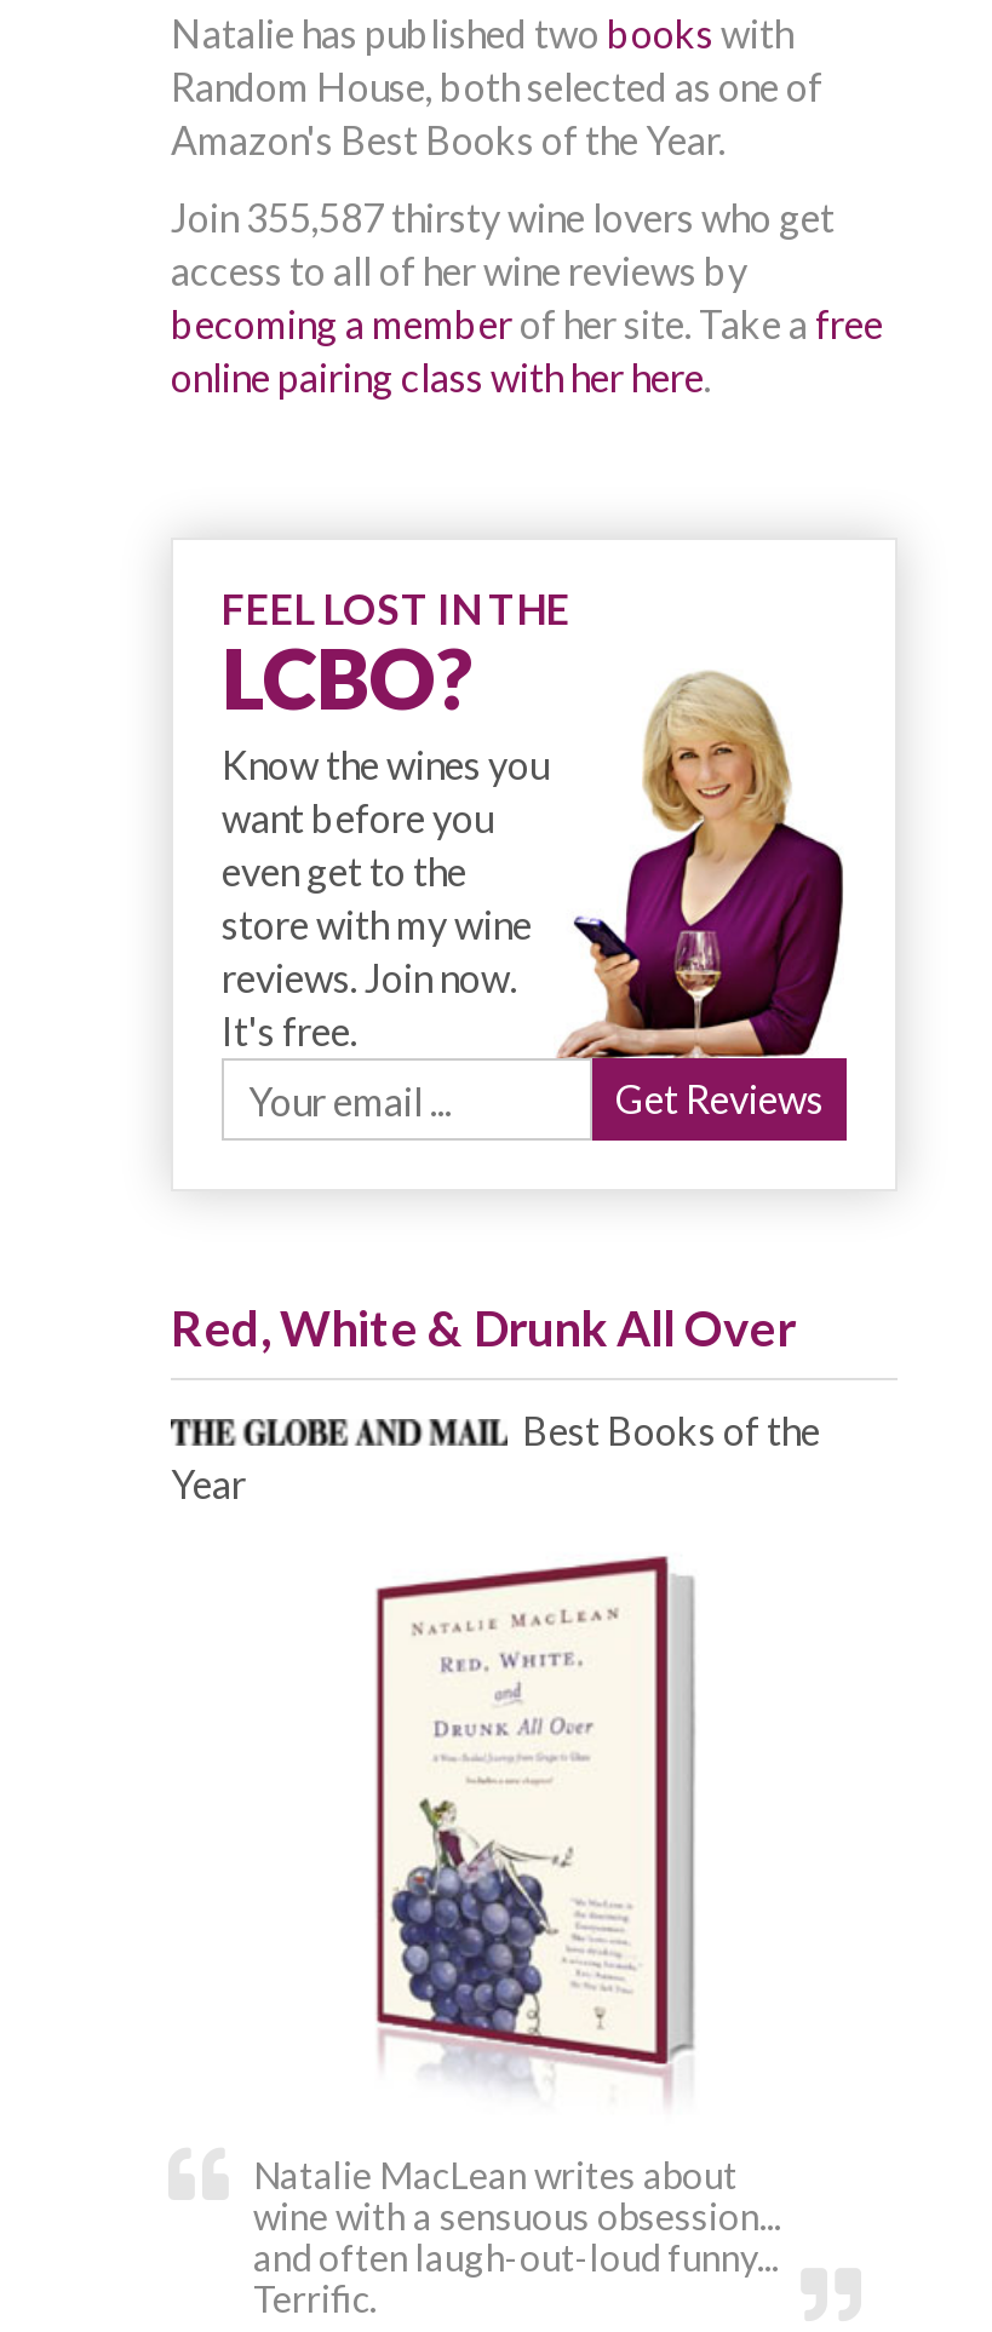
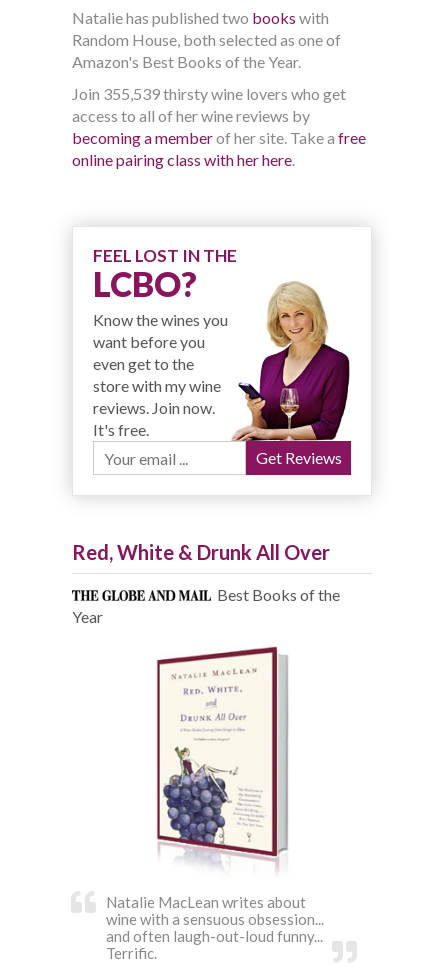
- Join 355,587 thirsty wine lovers who get
+ Join 355,539 thirsty wine lovers who get
